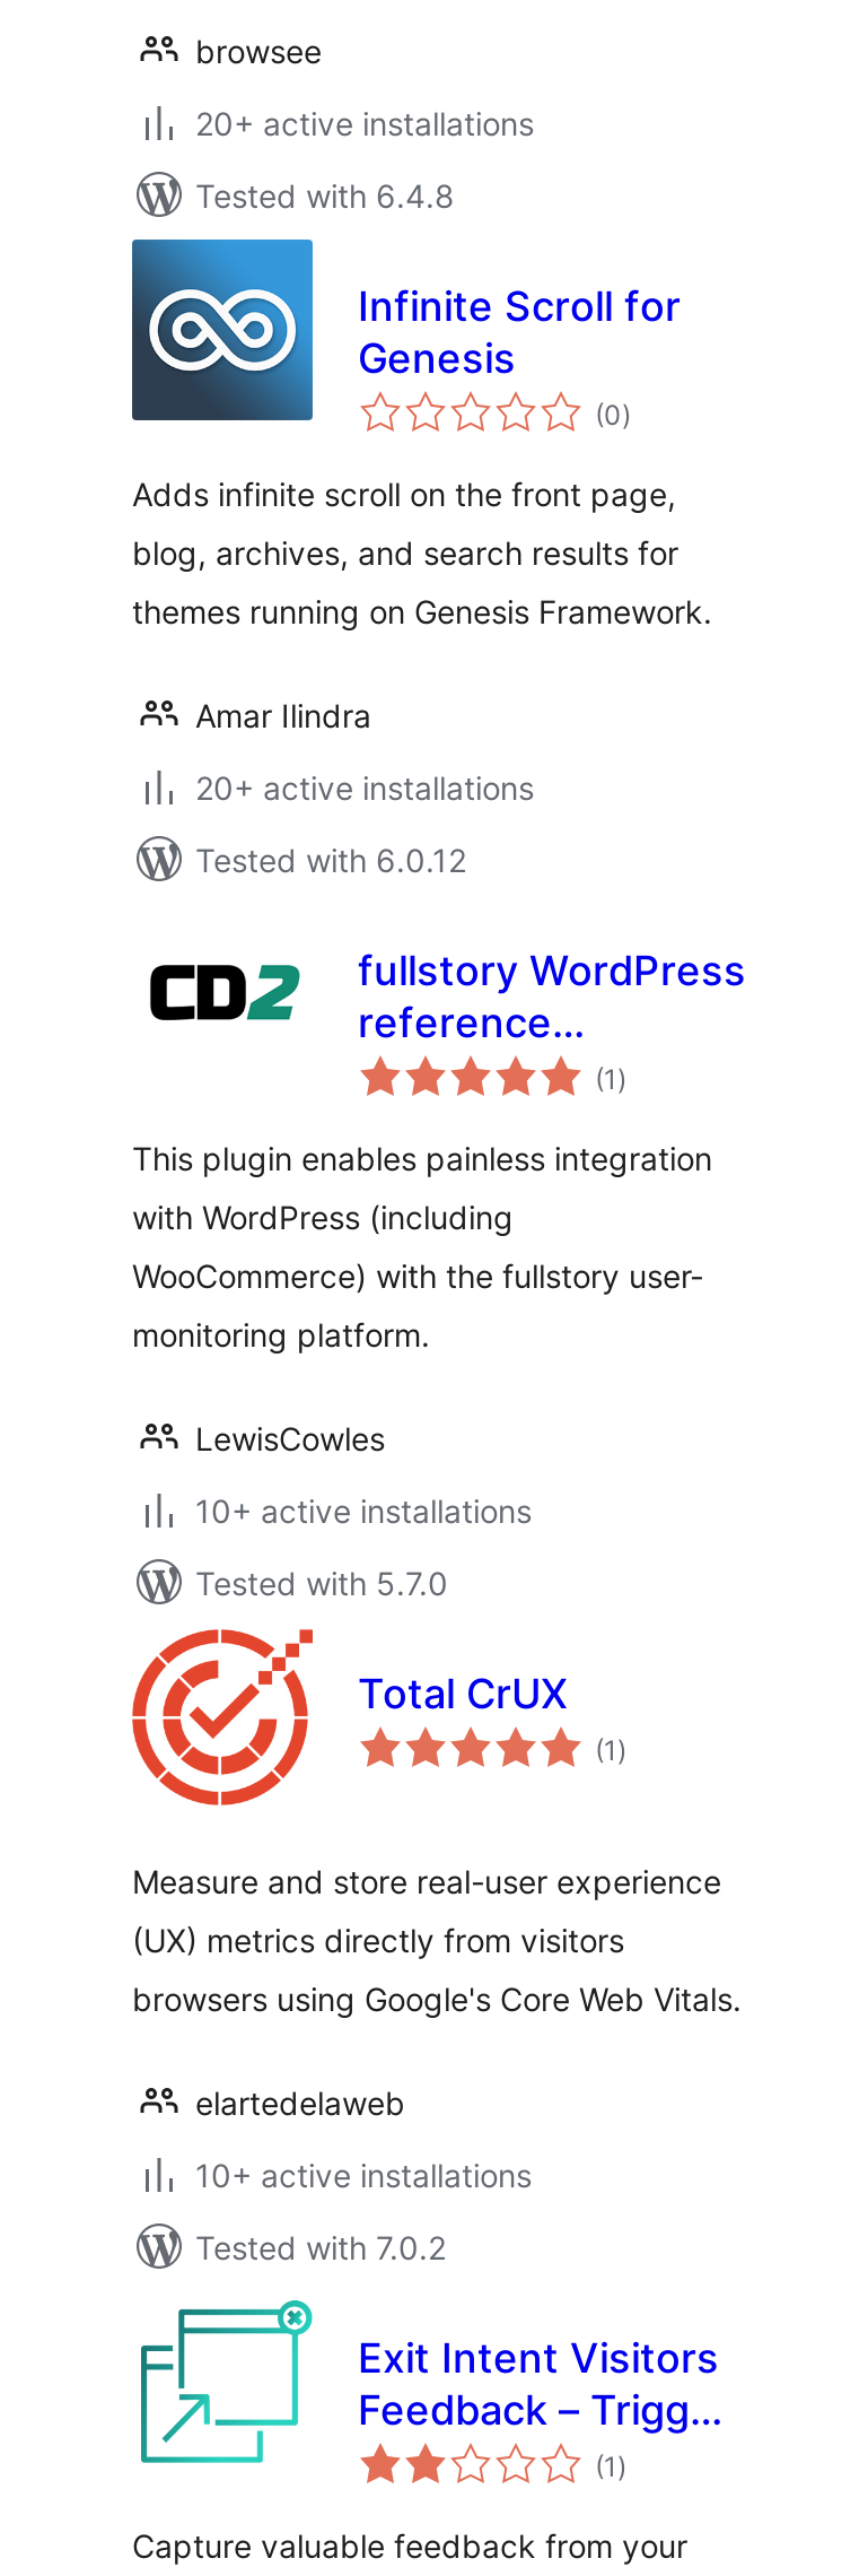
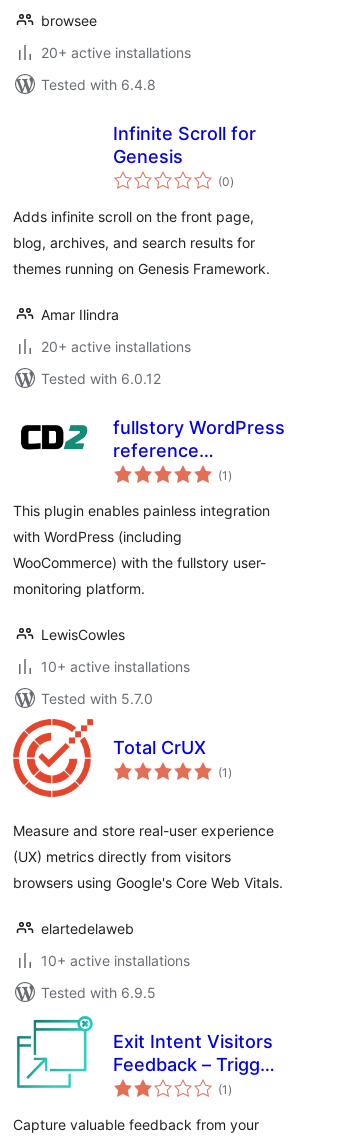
- [image]

- Tested with 7.0.2
+ Tested with 6.9.5
